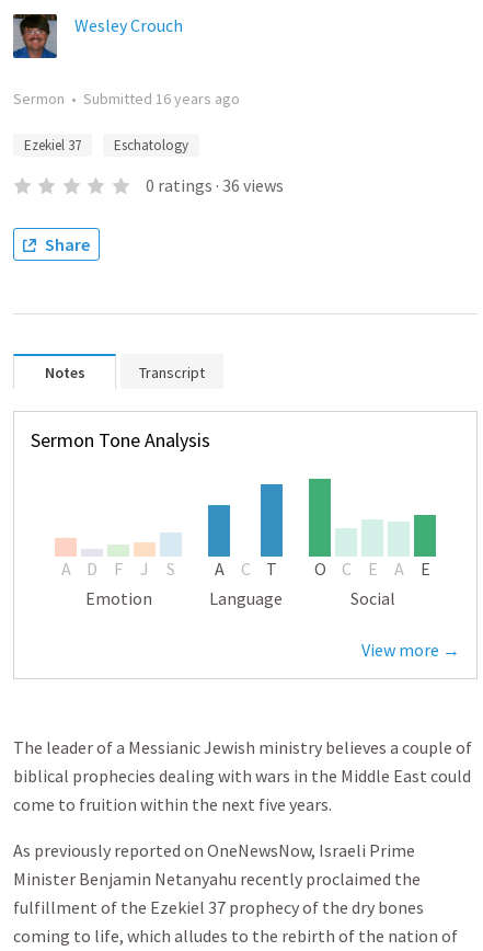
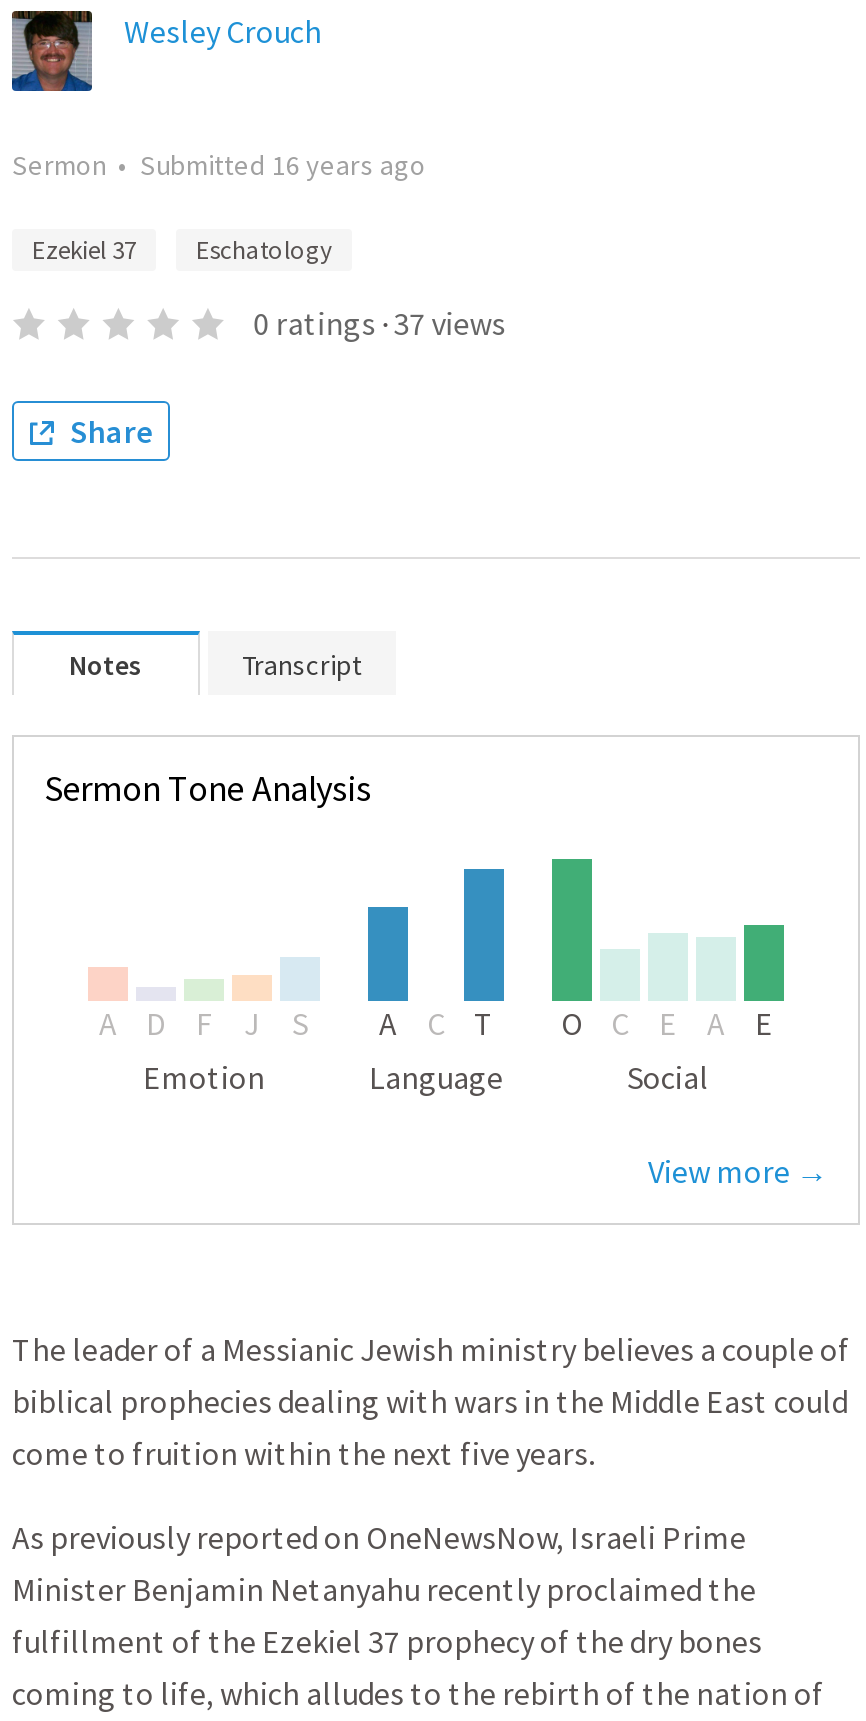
- 0 ratings · 36 views
+ 0 ratings · 37 views
